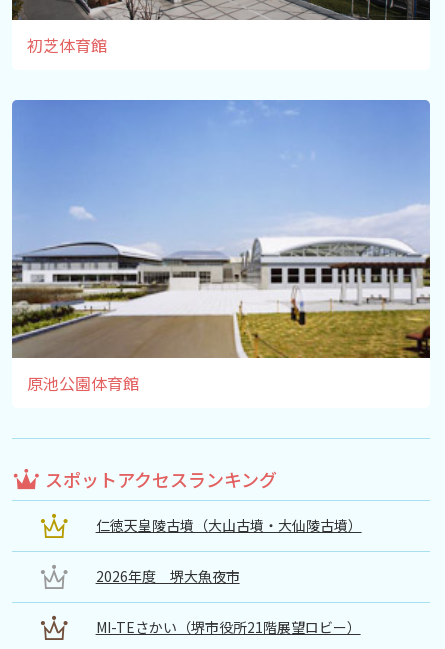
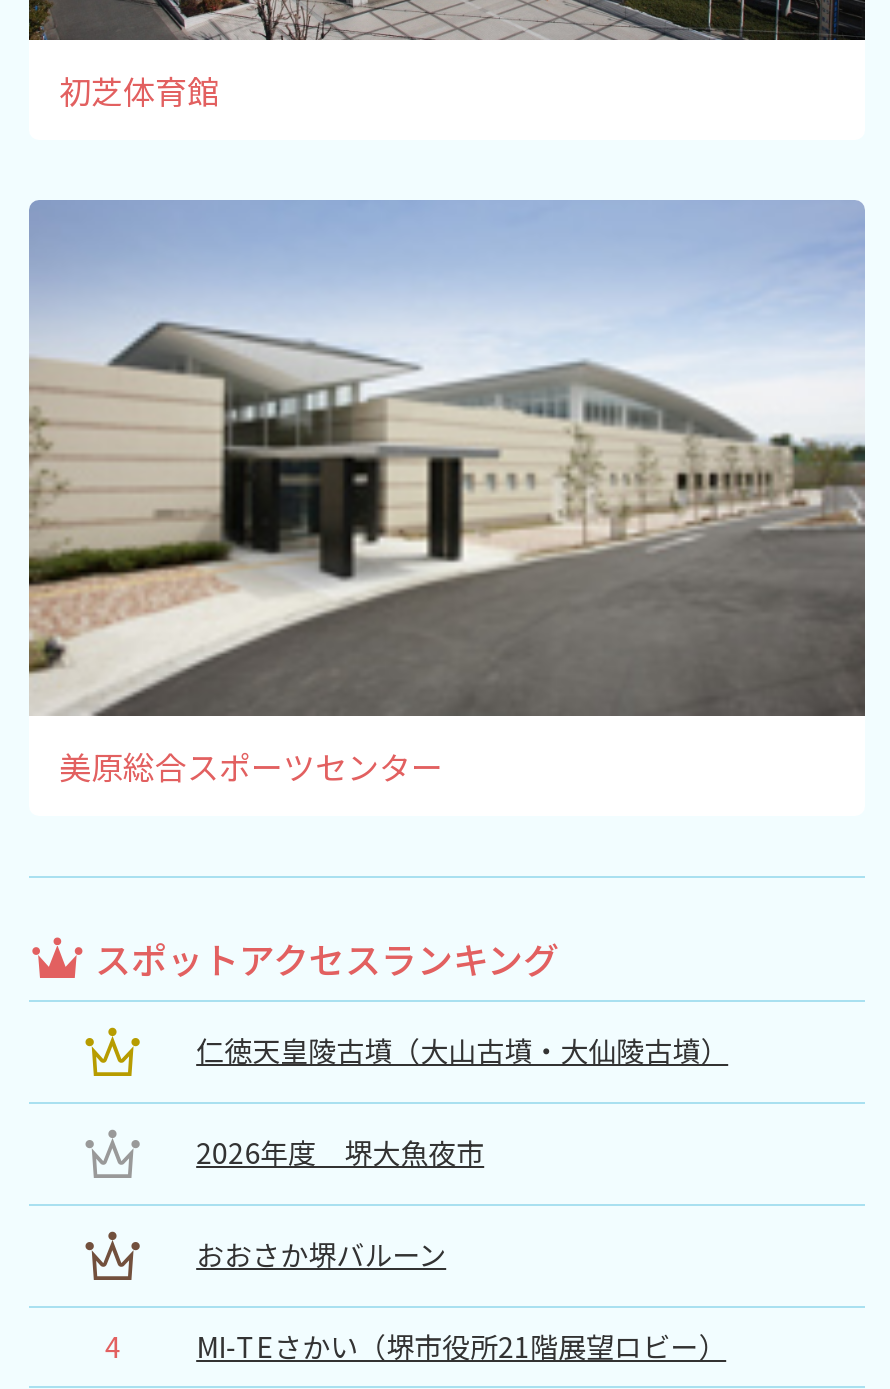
- [image]
- 原池公園体育館
+ [image]
+ 美原総合スポーツセンター

+ おおさか堺バルーン
+ 4
